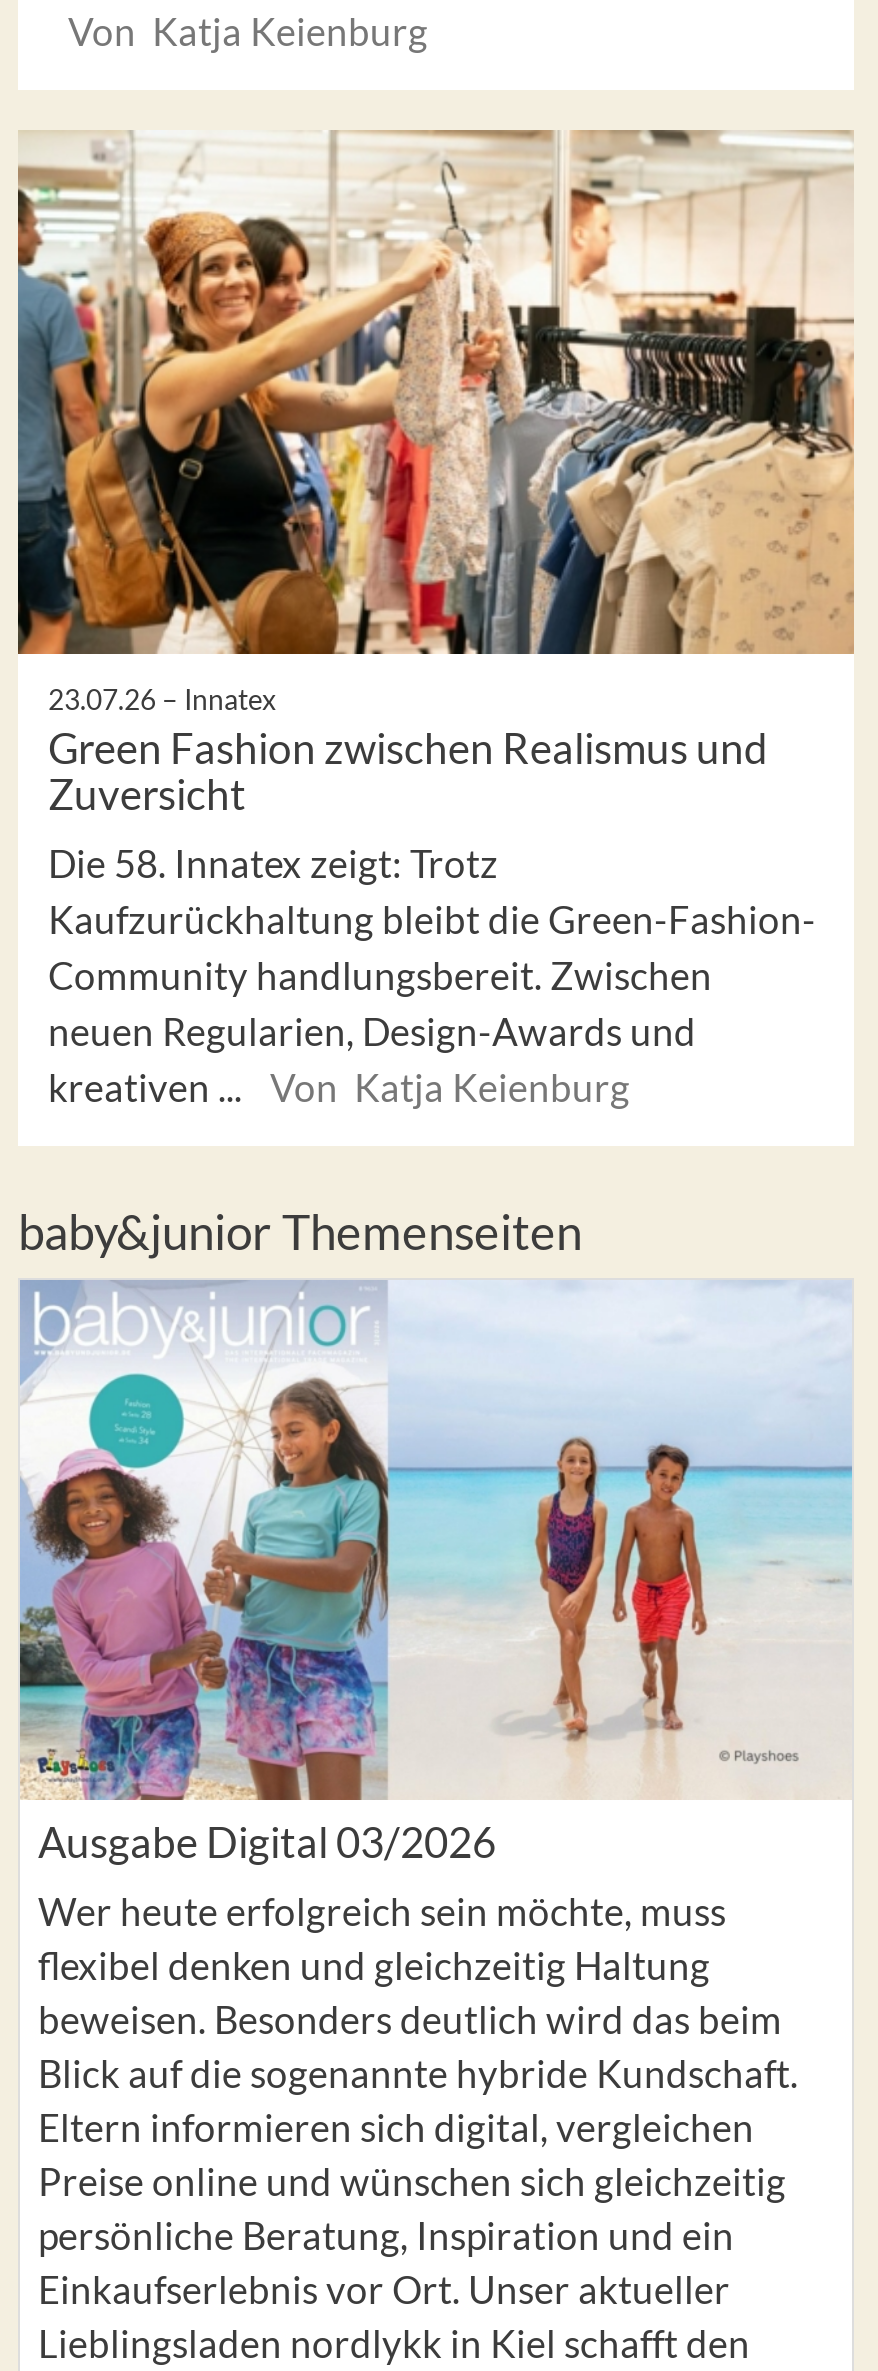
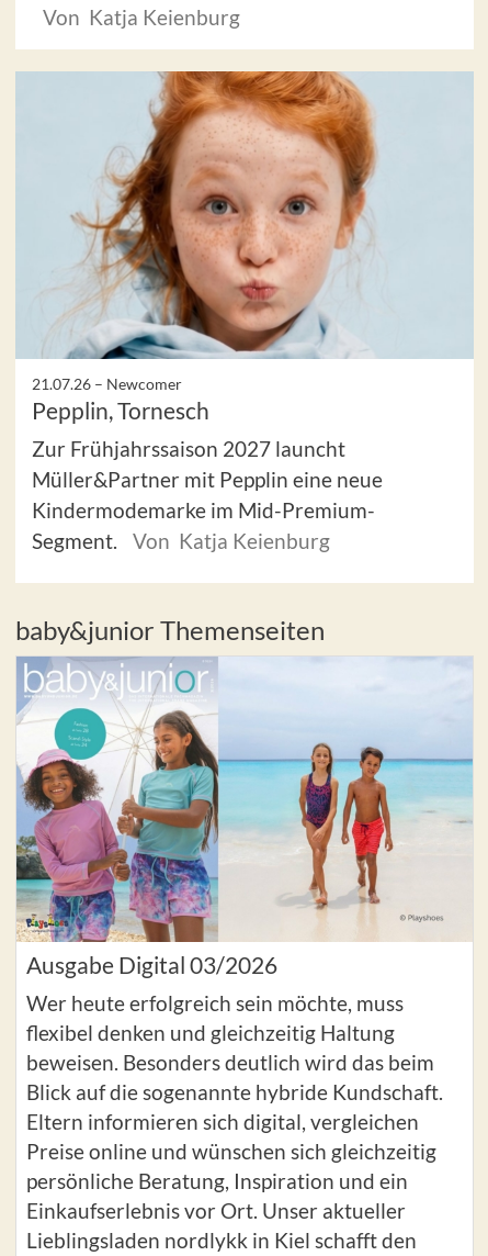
- [image]
- 23.07.26 – Innatex
- Green Fashion zwischen Realismus und
- Zuversicht
- Die 58. Innatex zeigt: Trotz
- Kaufzurückhaltung bleibt die Green-Fashion-
- Community handlungsbereit. Zwischen
- neuen Regularien, Design-Awards und
- kreativen ... Von Katja Keienburg
+ [image]
+ 21.07.26 – Newcomer
+ Pepplin, Tornesch
+ Zur Frühjahrssaison 2027 launcht
+ Müller&Partner mit Pepplin eine neue
+ Kindermodemarke im Mid-Premium-
+ Segment. Von Katja Keienburg
